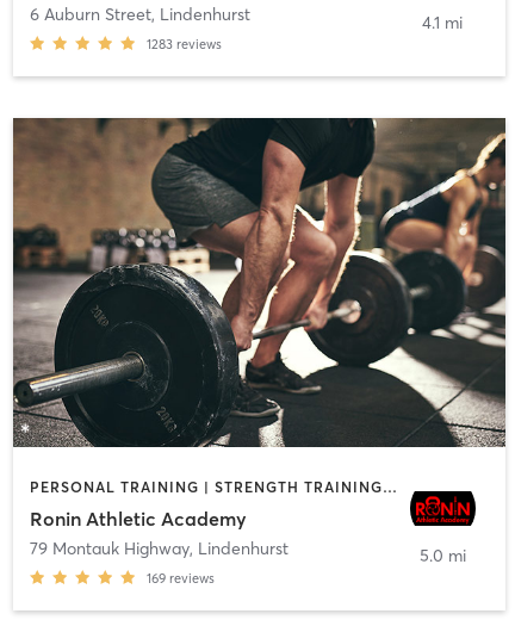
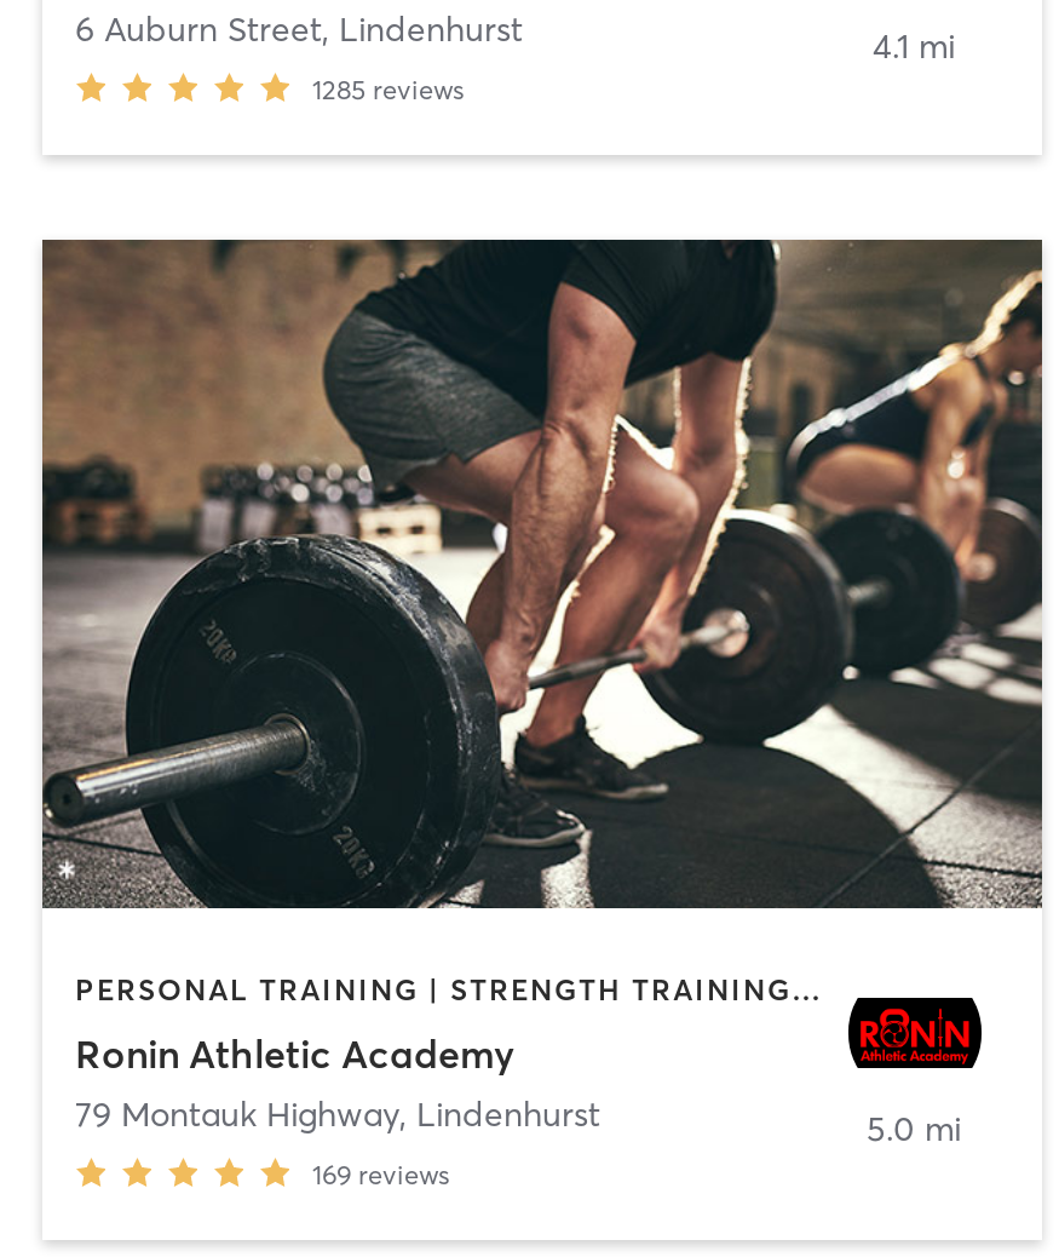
- 1283 reviews
+ 1285 reviews
